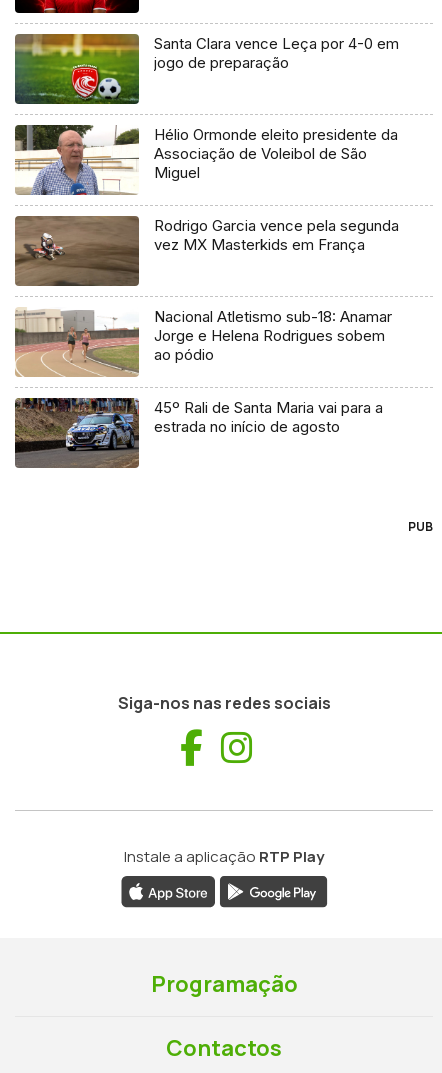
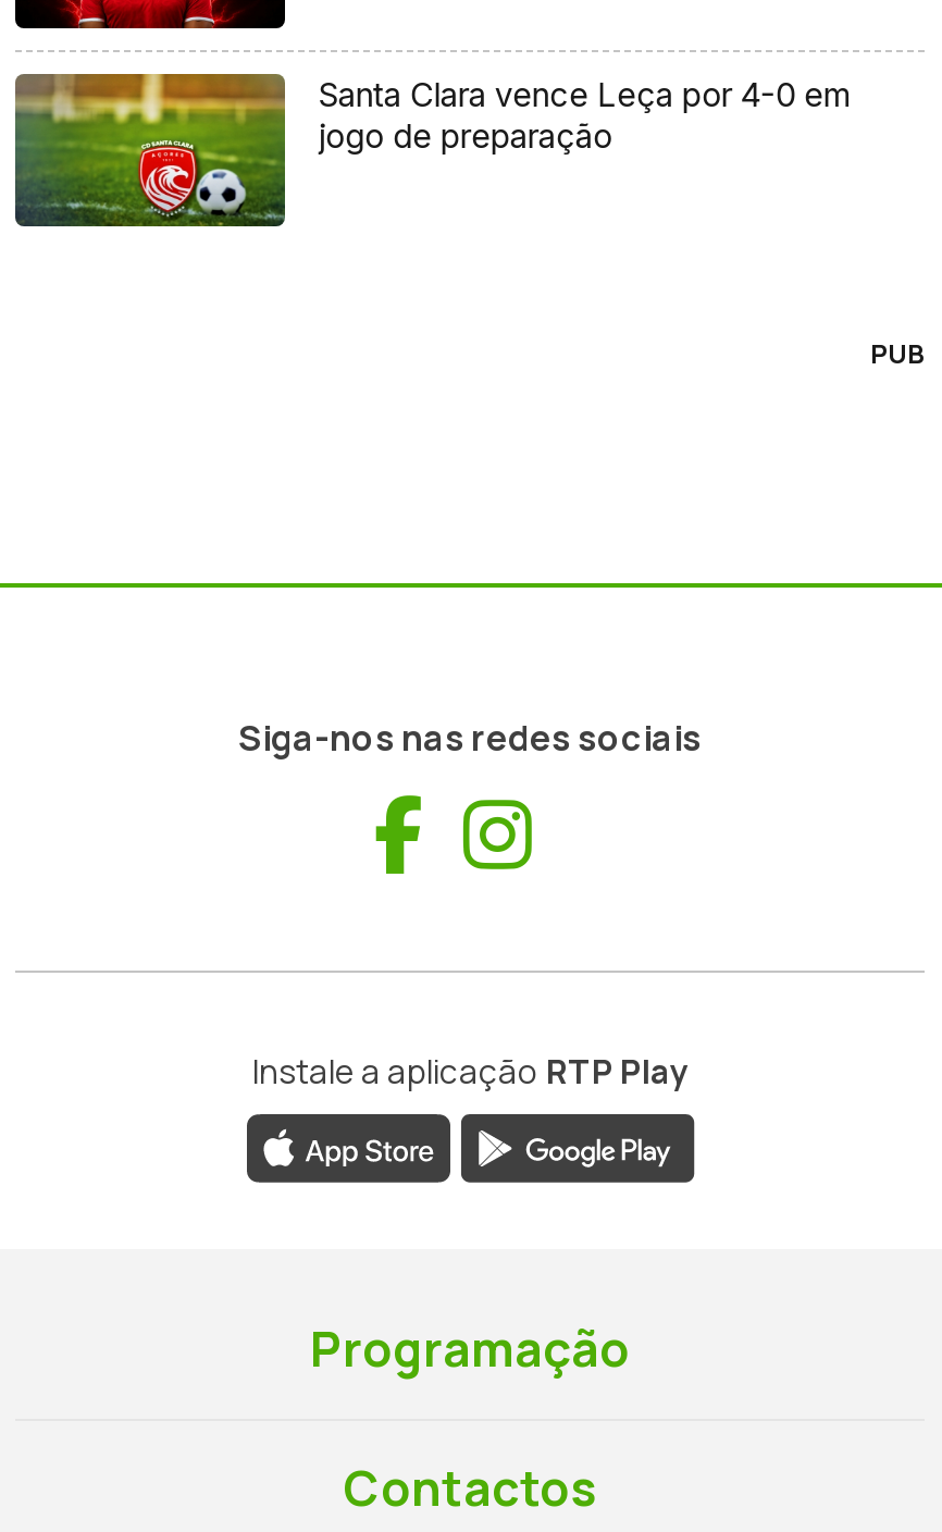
- [image]
- Hélio Ormonde eleito presidente da
- Associação de Voleibol de São
- Miguel
- Rodrigo Garcia vence pela segunda
- vez MX Masterkids em França

- [image]
- Nacional Atletismo sub-18: Anamar
- Jorge e Helena Rodrigues sobem
- ao pódio
- 45º Rali de Santa Maria vai para a
- estrada no início de agosto

- [image]

- [image]
